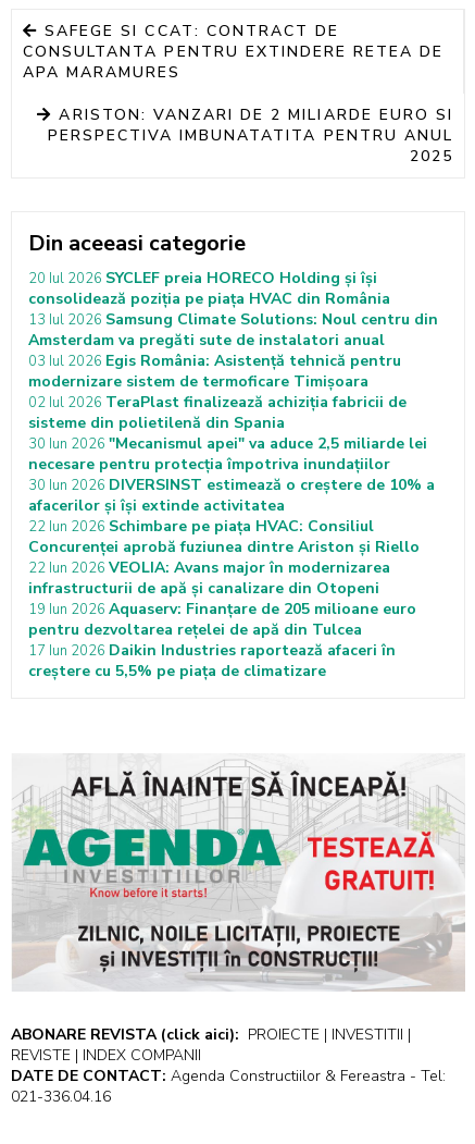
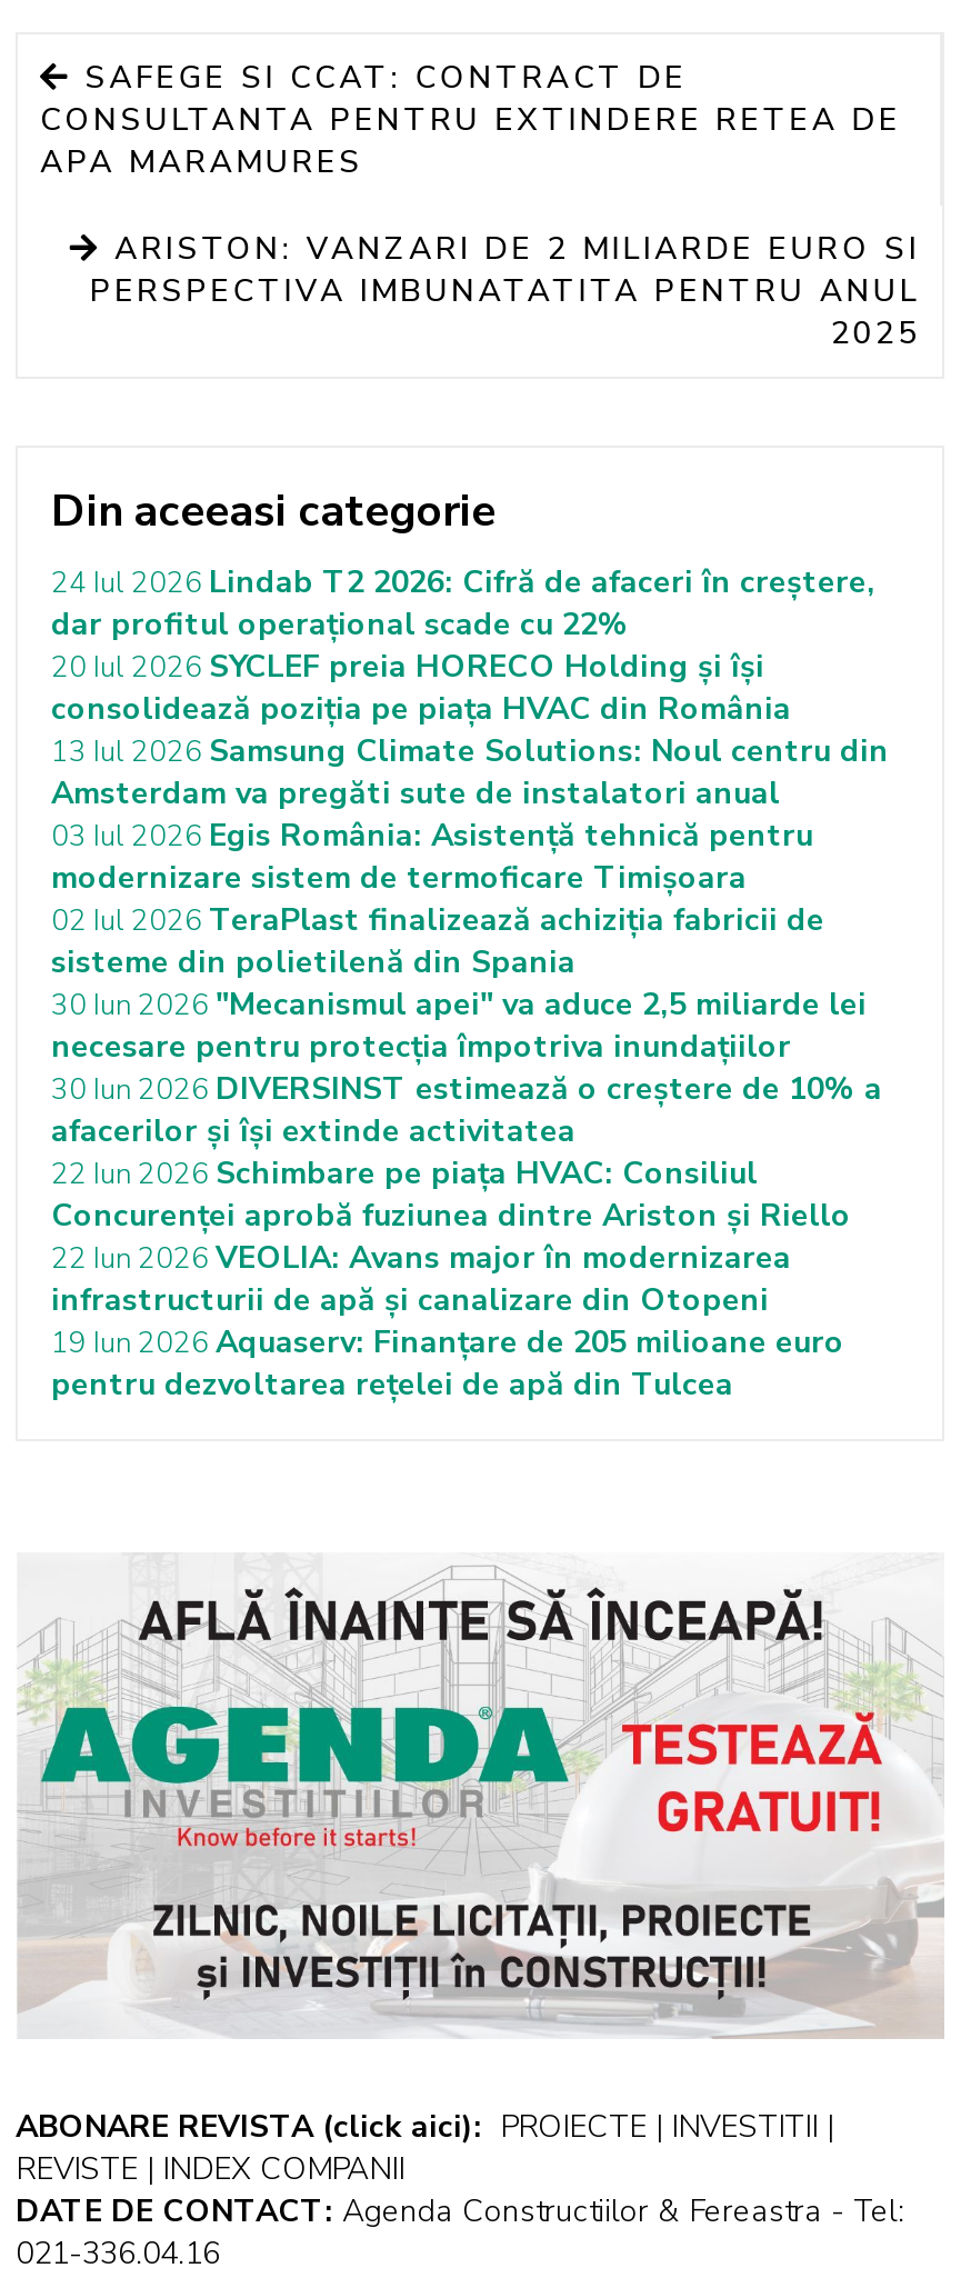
+ 24 Iul 2026 Lindab T2 2026: Cifră de afaceri în creștere,
+ dar profitul operațional scade cu 22%

moved down: 20 Iul 2026 SYCLEF preia HORECO Holding și își | consolidează poziția pe piața HVAC din România | 13 Iul 2026 Samsung Climate Solutions: Noul centru din | ... | 19 Iun 2026 Aquaserv: Finanțare de 205 milioane euro | pentru dezvoltarea rețelei de apă din Tulcea

- 17 Iun 2026 Daikin Industries raportează afaceri în
- creștere cu 5,5% pe piața de climatizare
